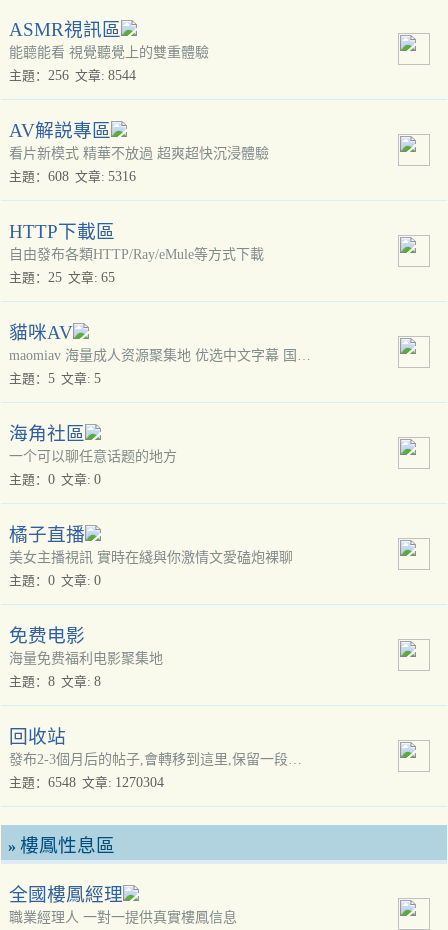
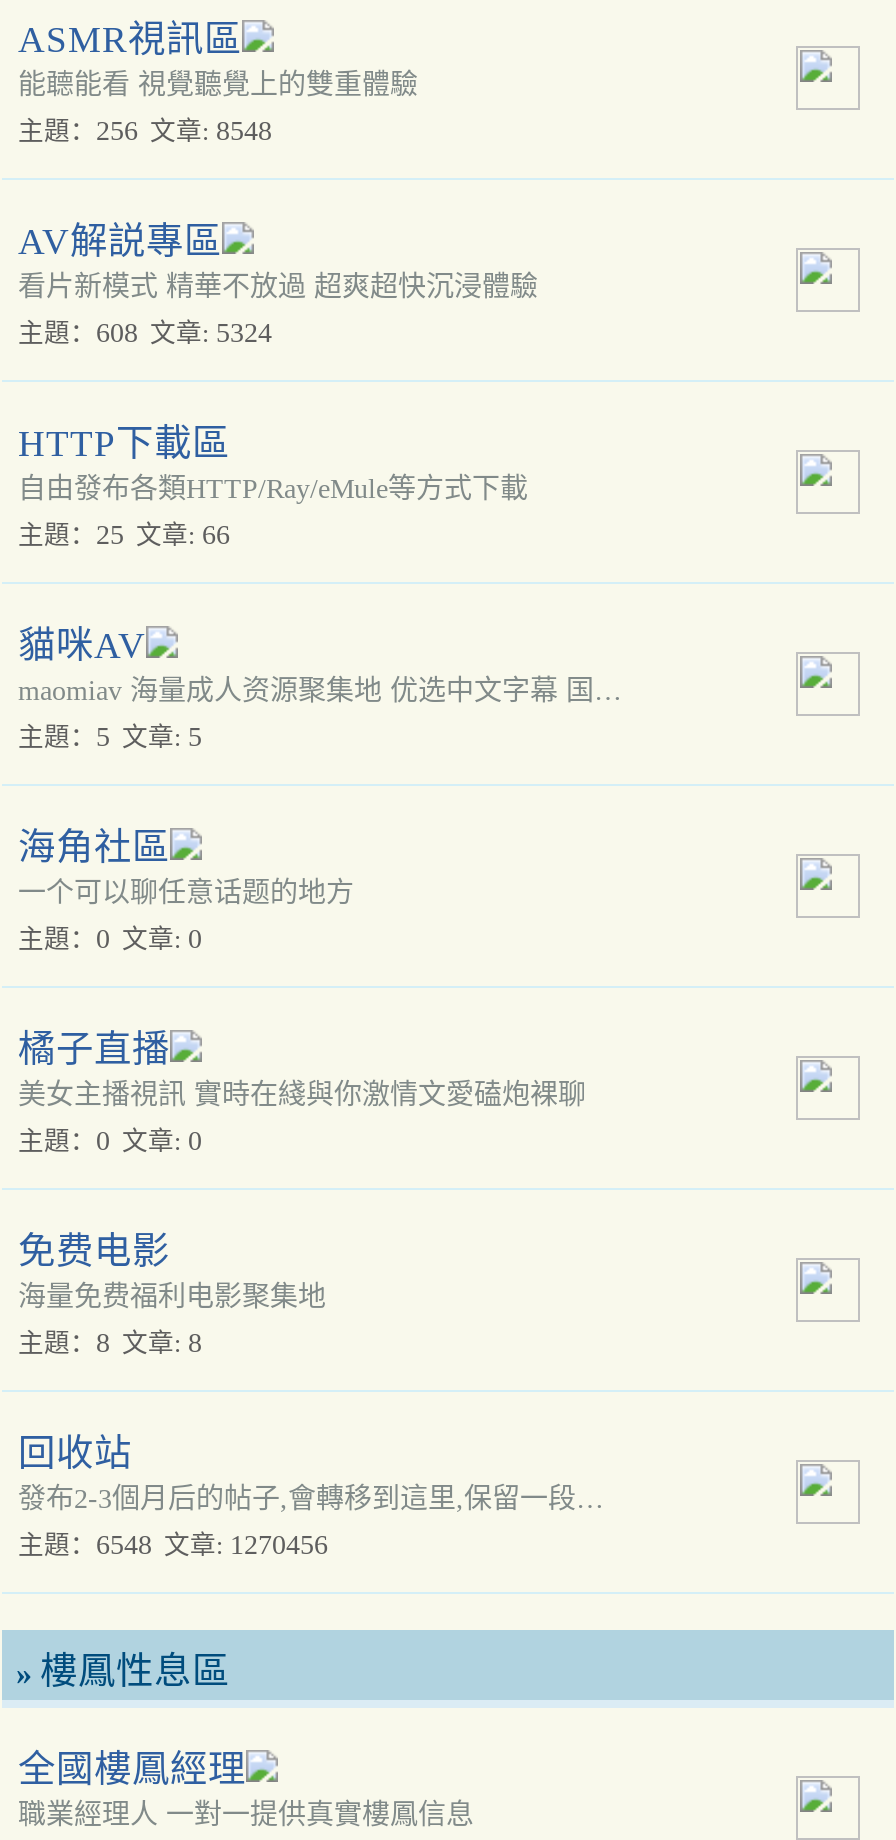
- 主題：256文章: 8544
+ 主題：256文章: 8548

- 主題：608文章: 5316
+ 主題：608文章: 5324

- 主題：25文章: 65
+ 主題：25文章: 66

- 主題：6548文章: 1270304
+ 主題：6548文章: 1270456
